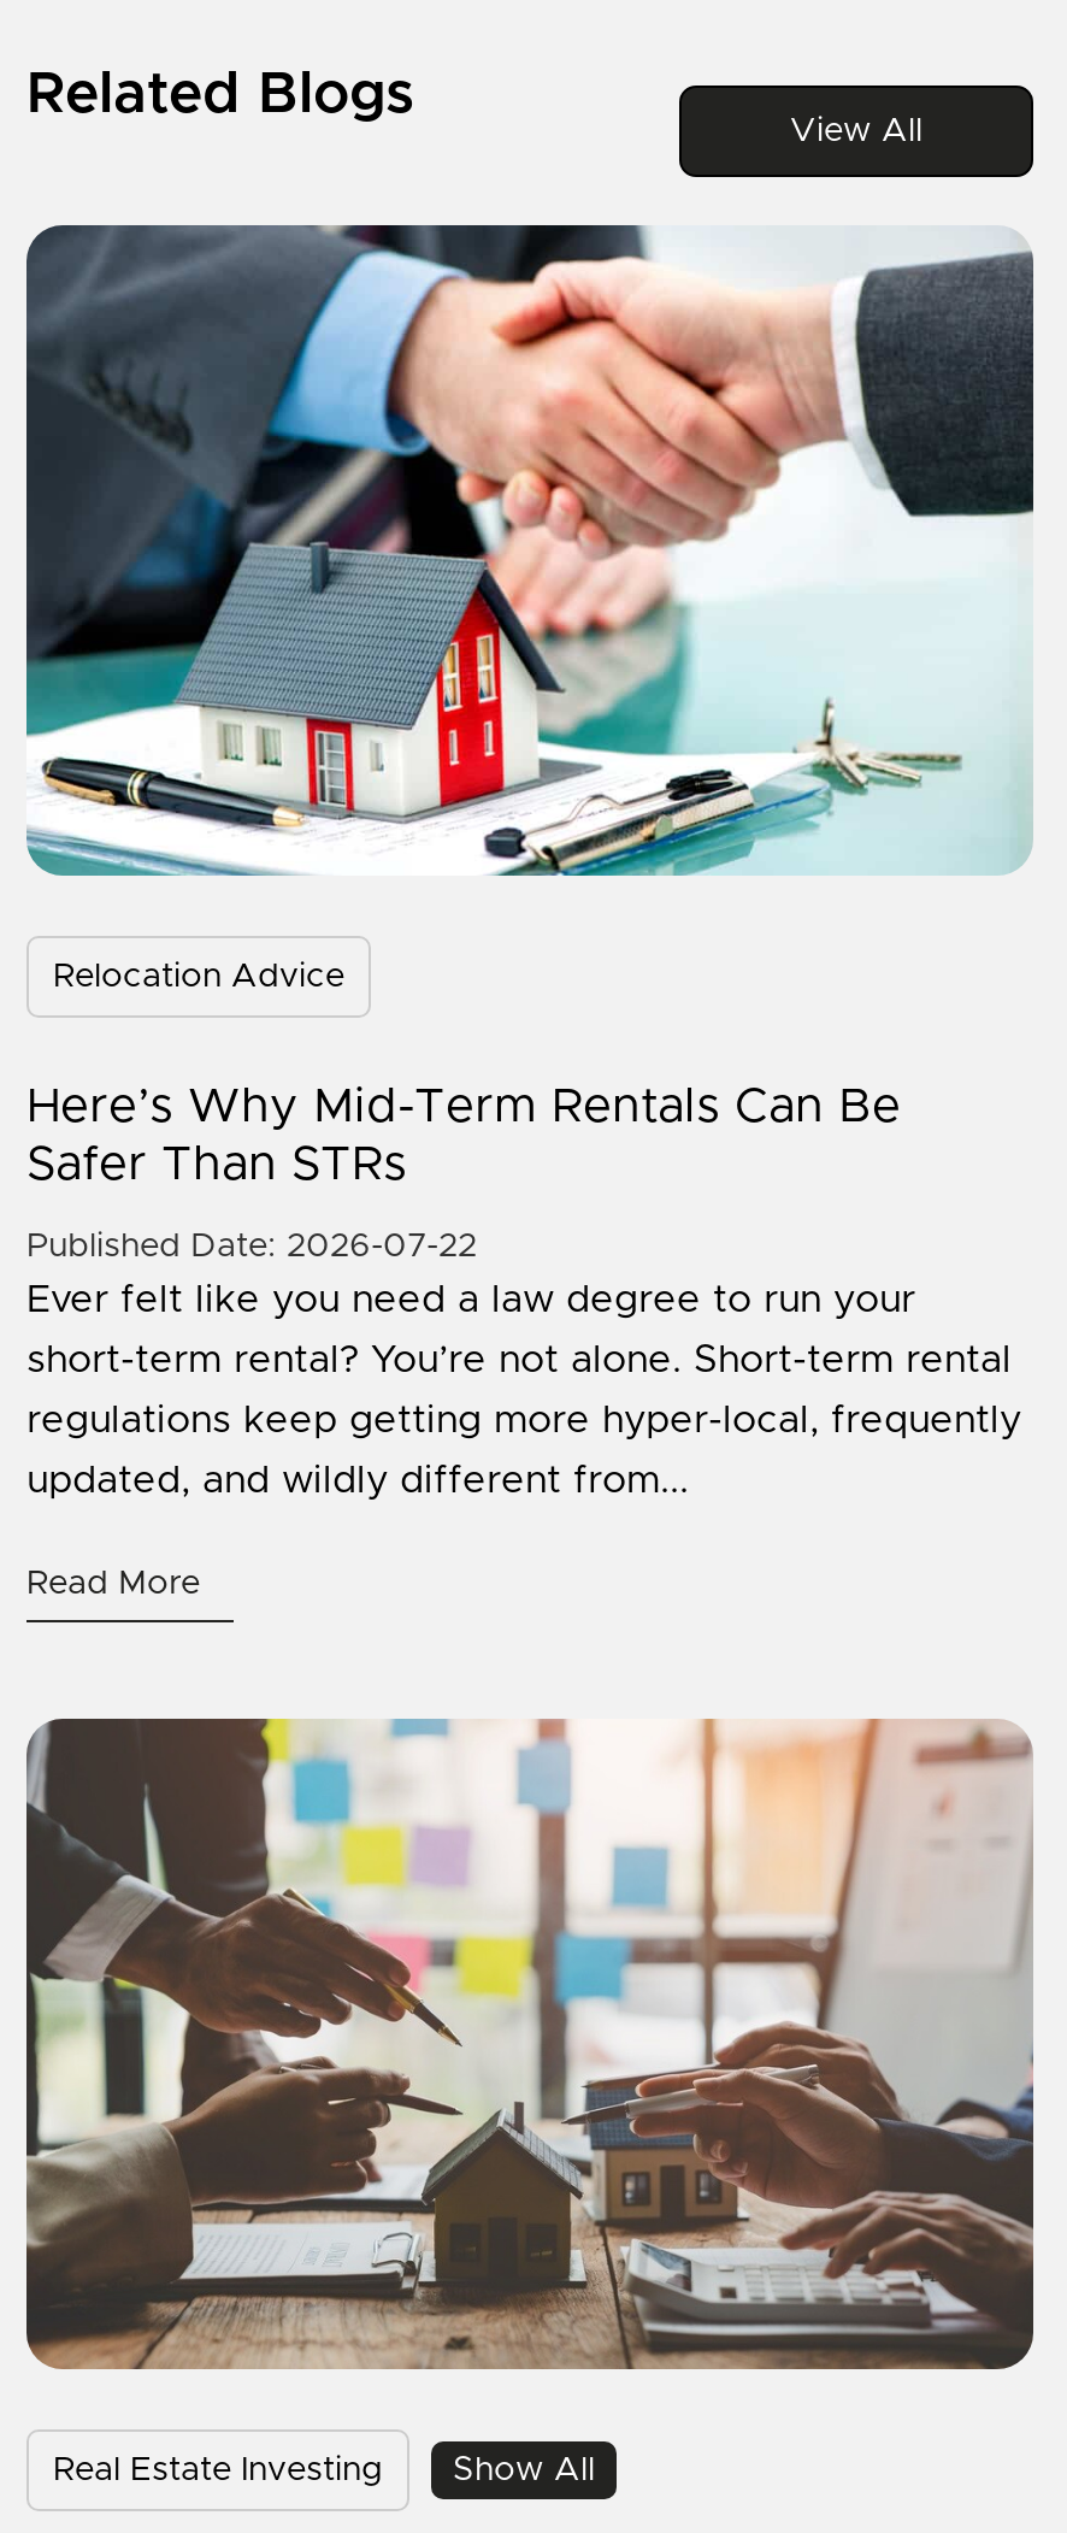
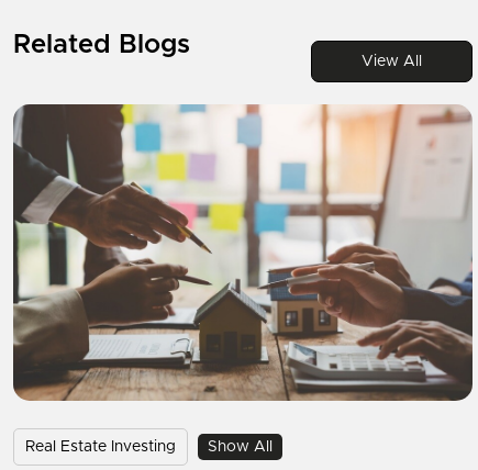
- [image]
- Relocation Advice
- Here’s Why Mid-Term Rentals Can Be
- Safer Than STRs
- Published Date: 2026-07-22
- Ever felt like you need a law degree to run your
- short-term rental? You’re not alone. Short-term rental
- regulations keep getting more hyper-local, frequently
- updated, and wildly different from...
- Read More
